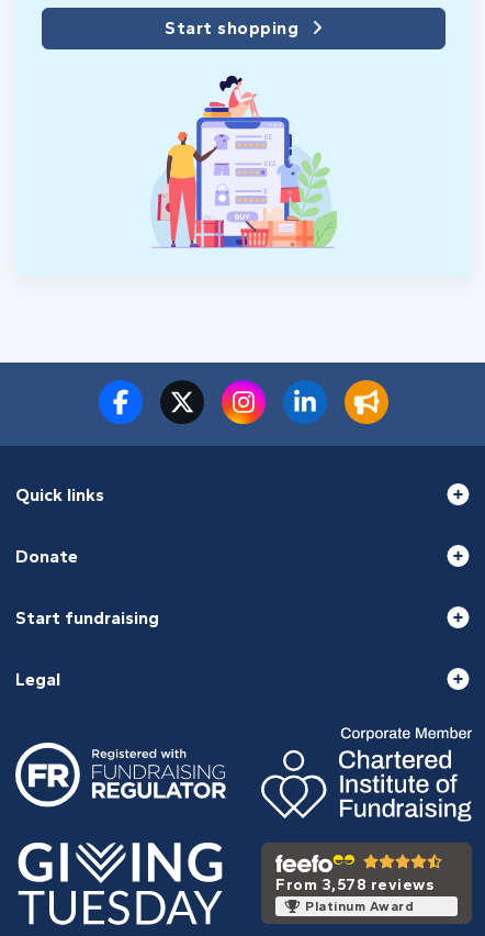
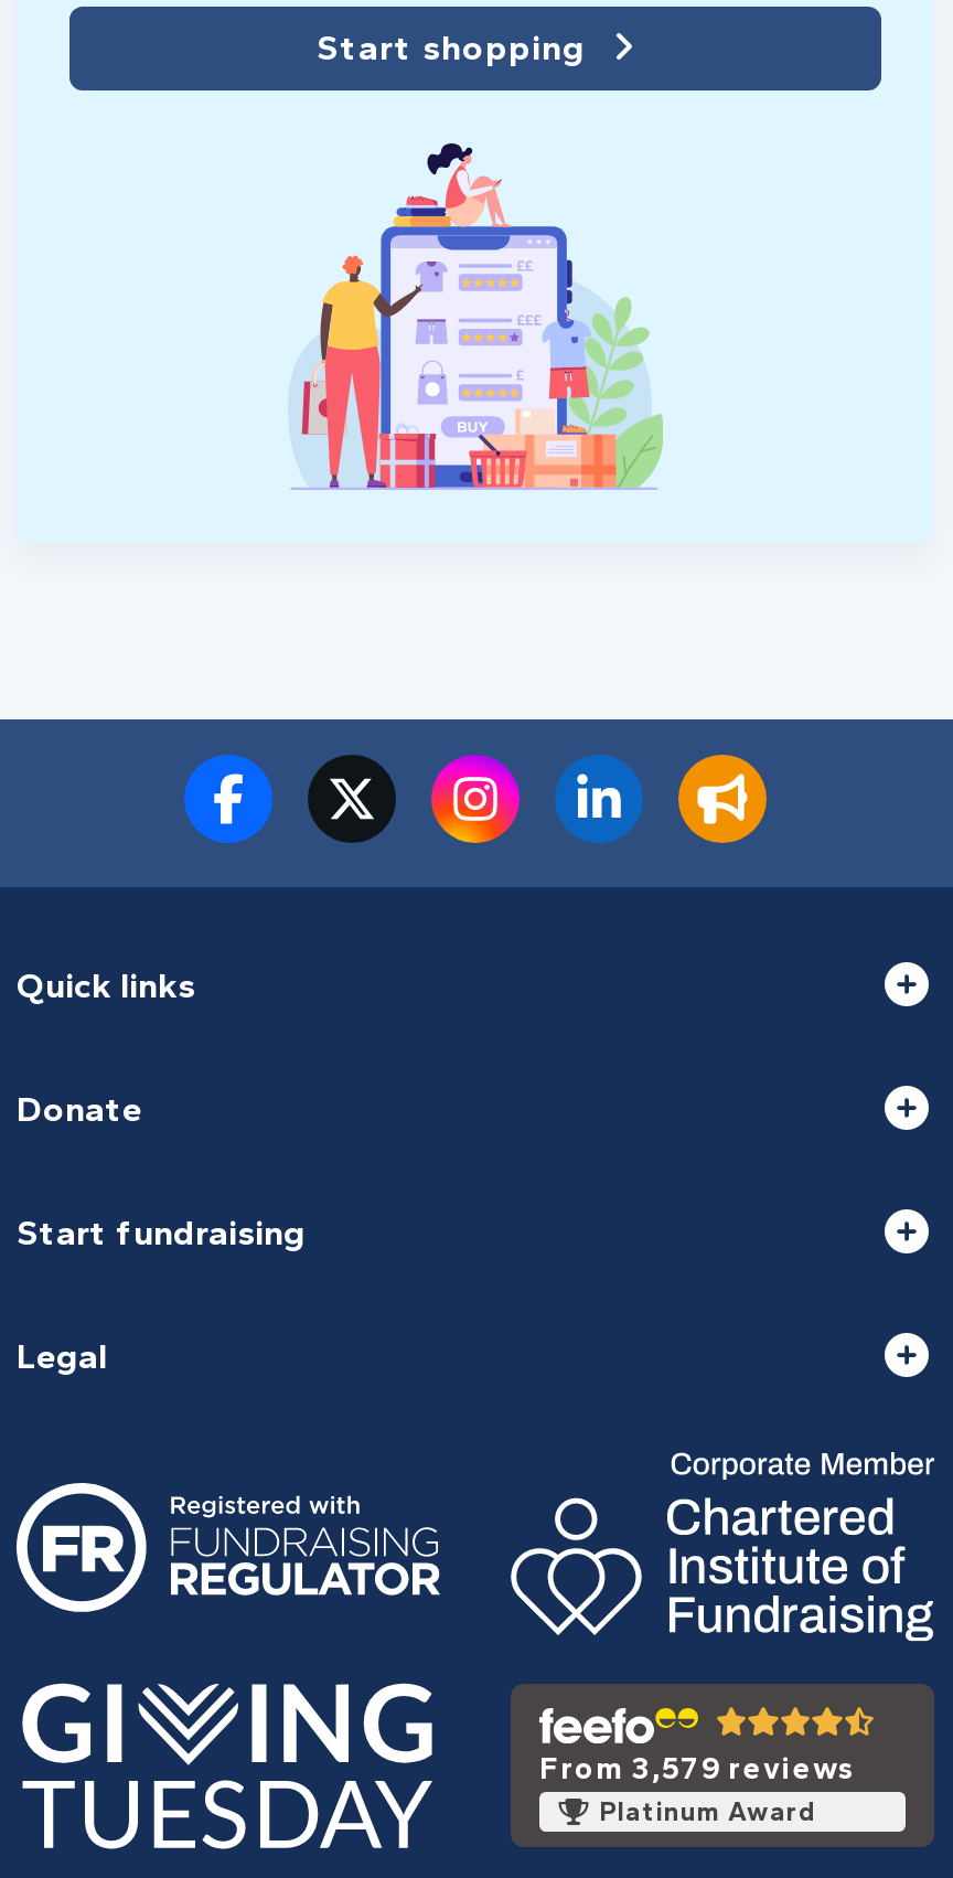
- From 3,578 reviews
+ From 3,579 reviews
